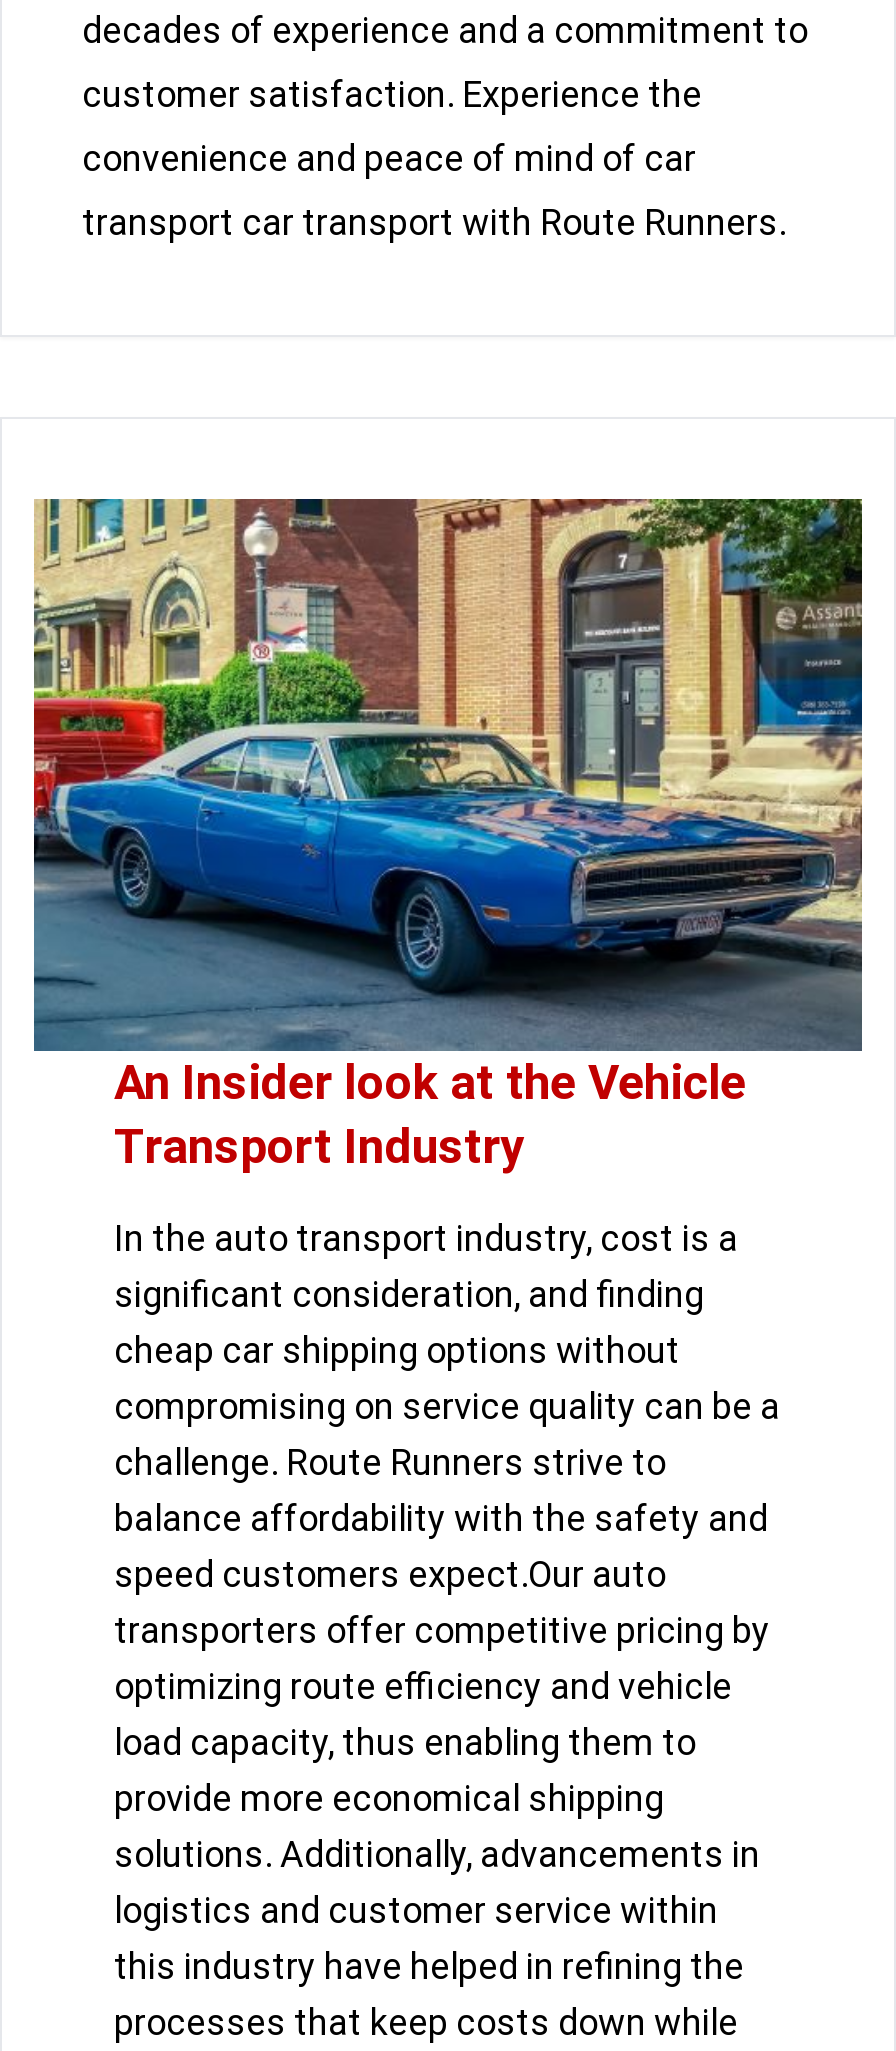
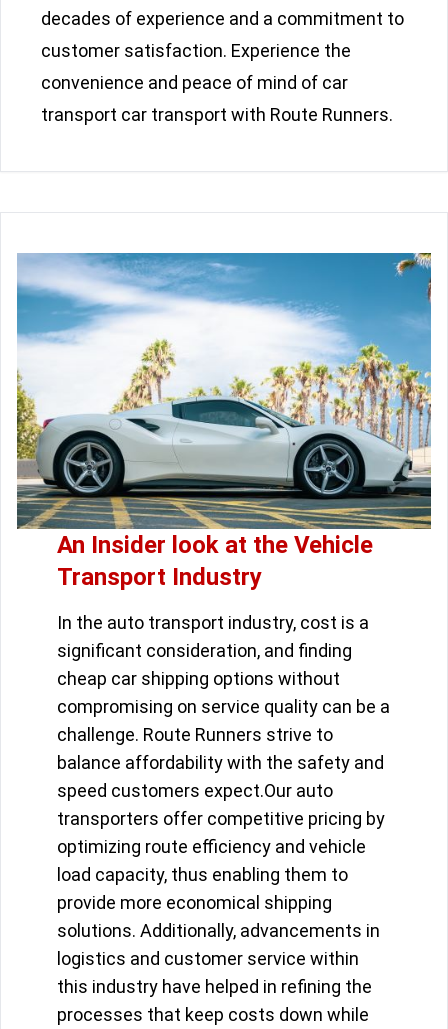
- [image]
+ [image]
